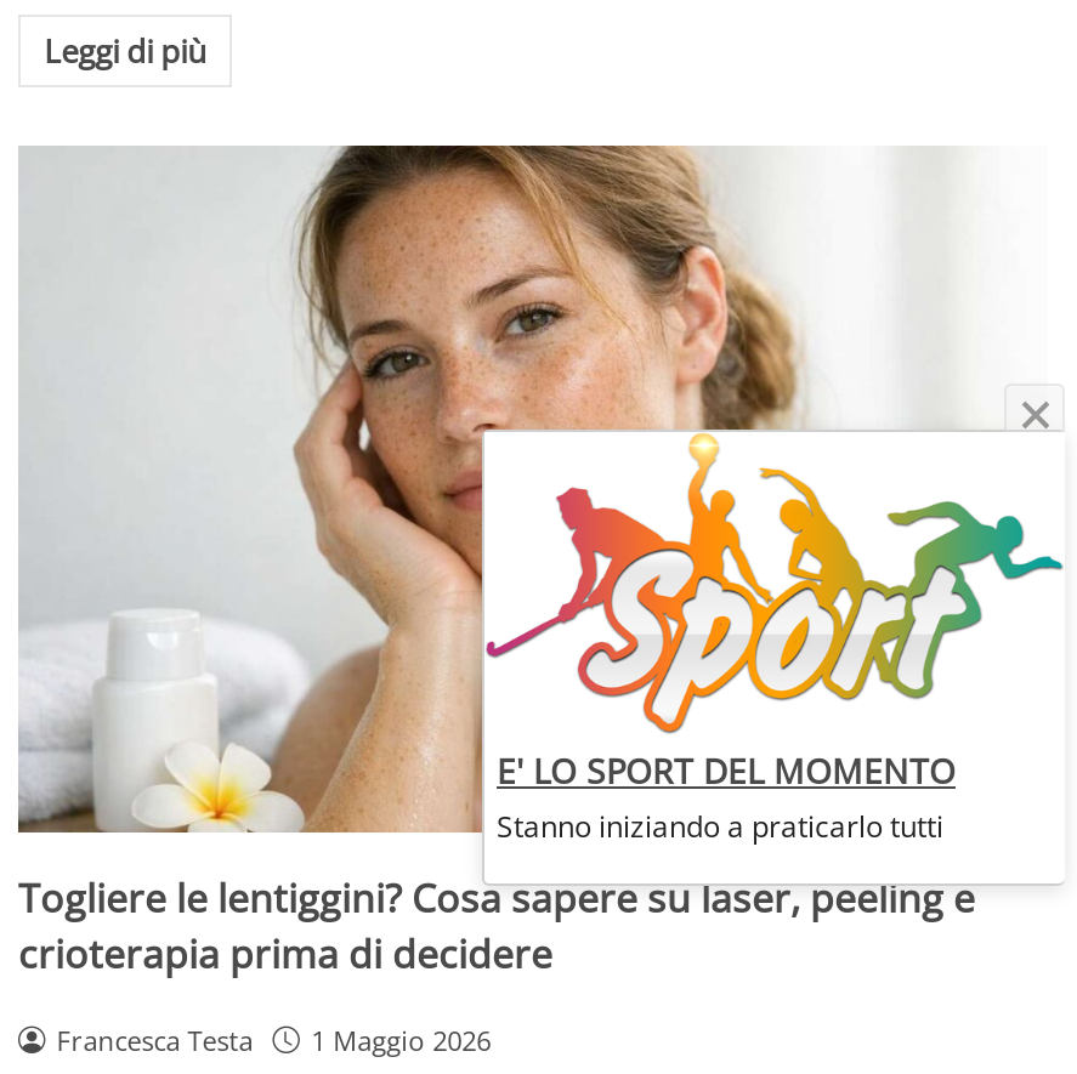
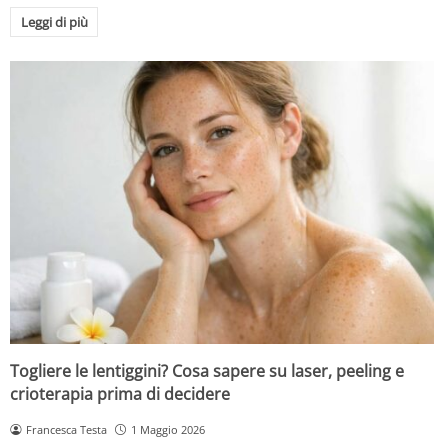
- [image]
+ [image]

- E' LO SPORT DEL MOMENTO
- Stanno iniziando a praticarlo tutti
